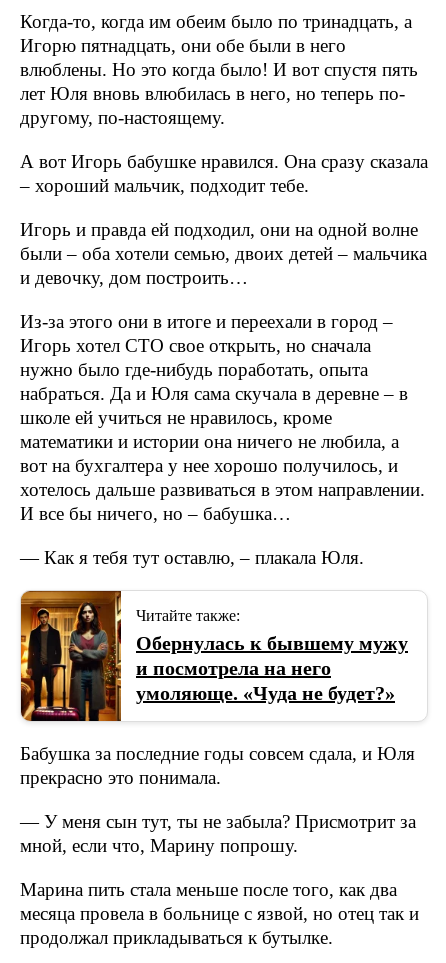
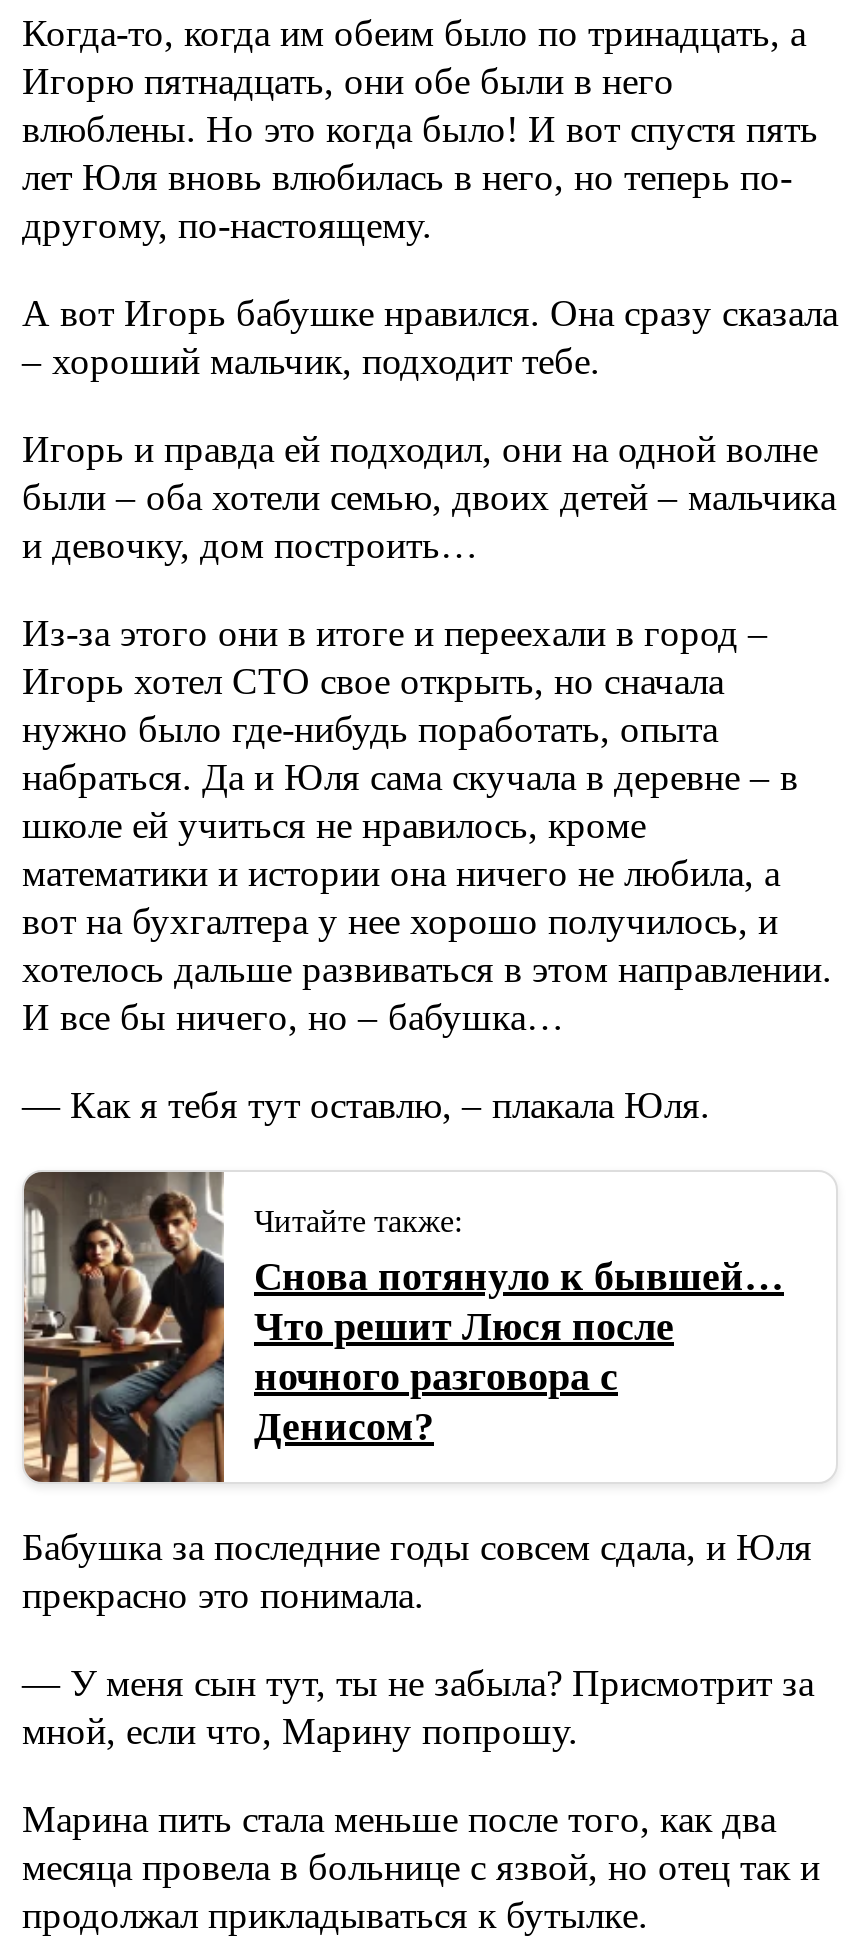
- [image]
- Обернулась к бывшему мужу
- и посмотрела на него
- умоляюще. «Чуда не будет?»
+ [image]
+ Снова потянуло к бывшей…
+ Что решит Люся после
+ ночного разговора с
+ Денисом?
